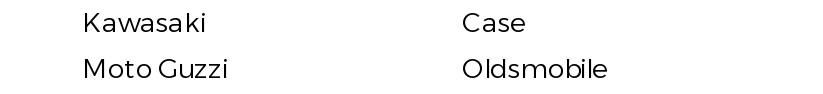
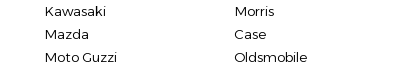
+ Morris
+ Mazda
